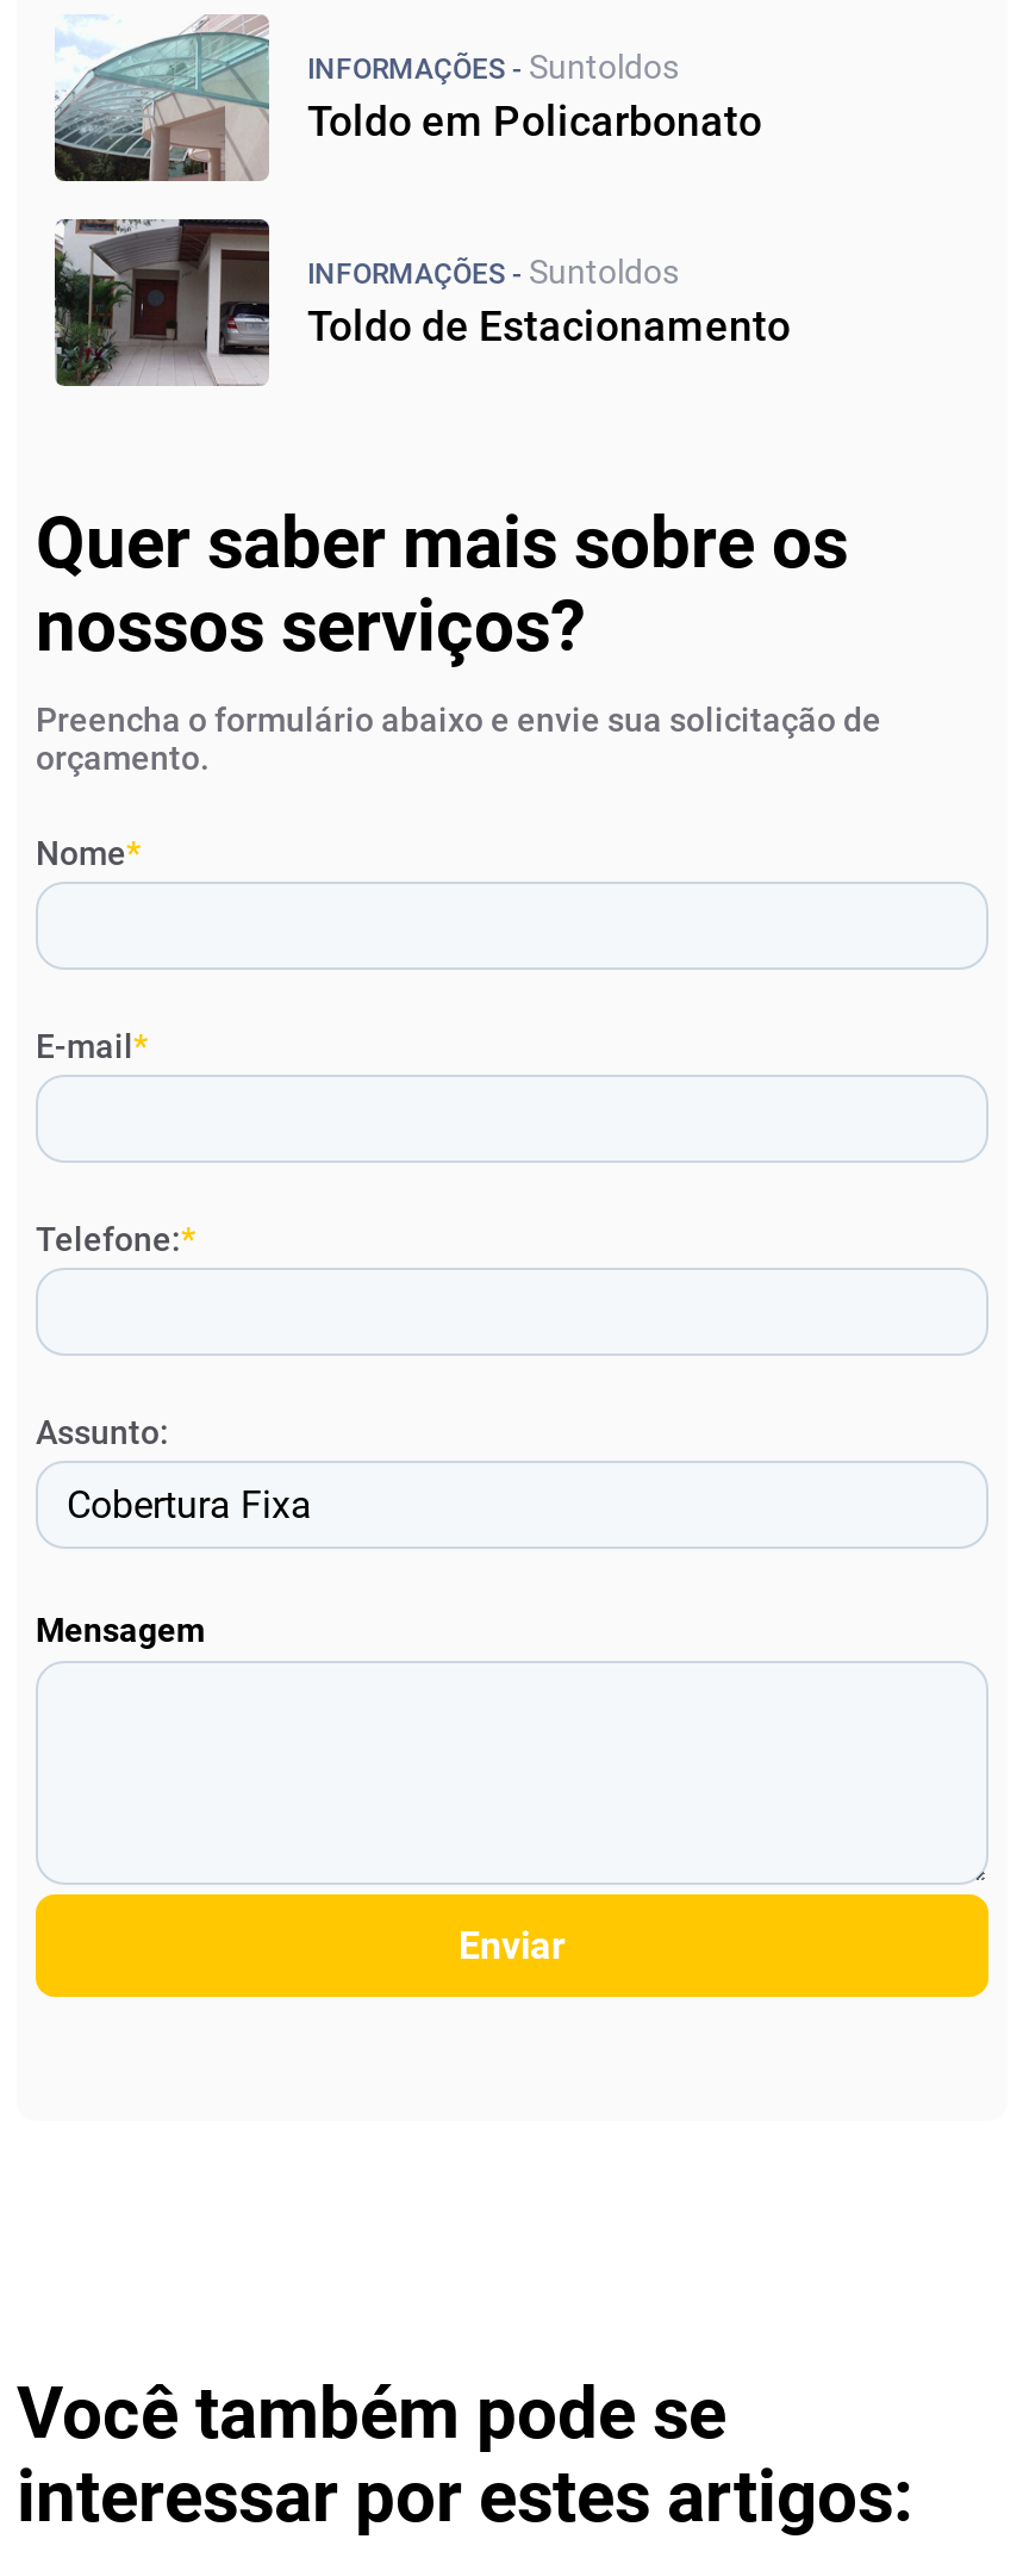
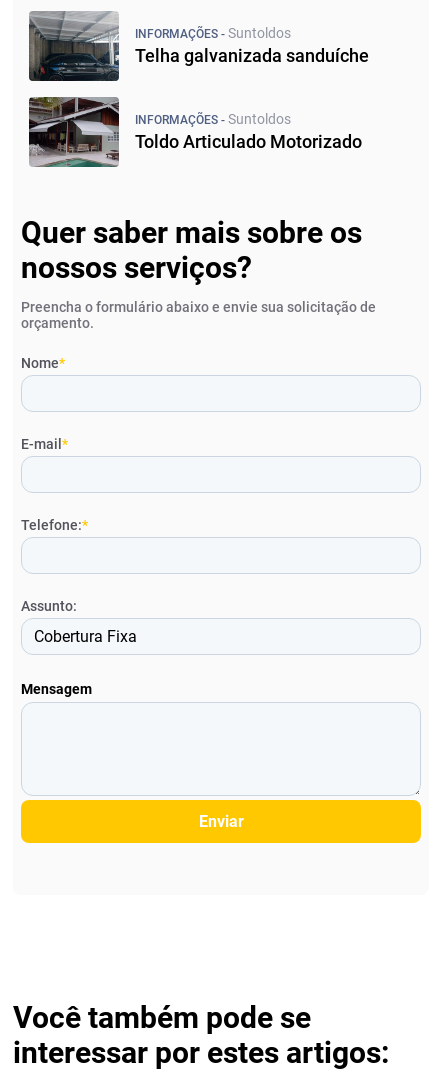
- [image]
- Toldo em Policarbonato
+ [image]
+ Telha galvanizada sanduíche

- [image]
- Toldo de Estacionamento
+ [image]
+ Toldo Articulado Motorizado
